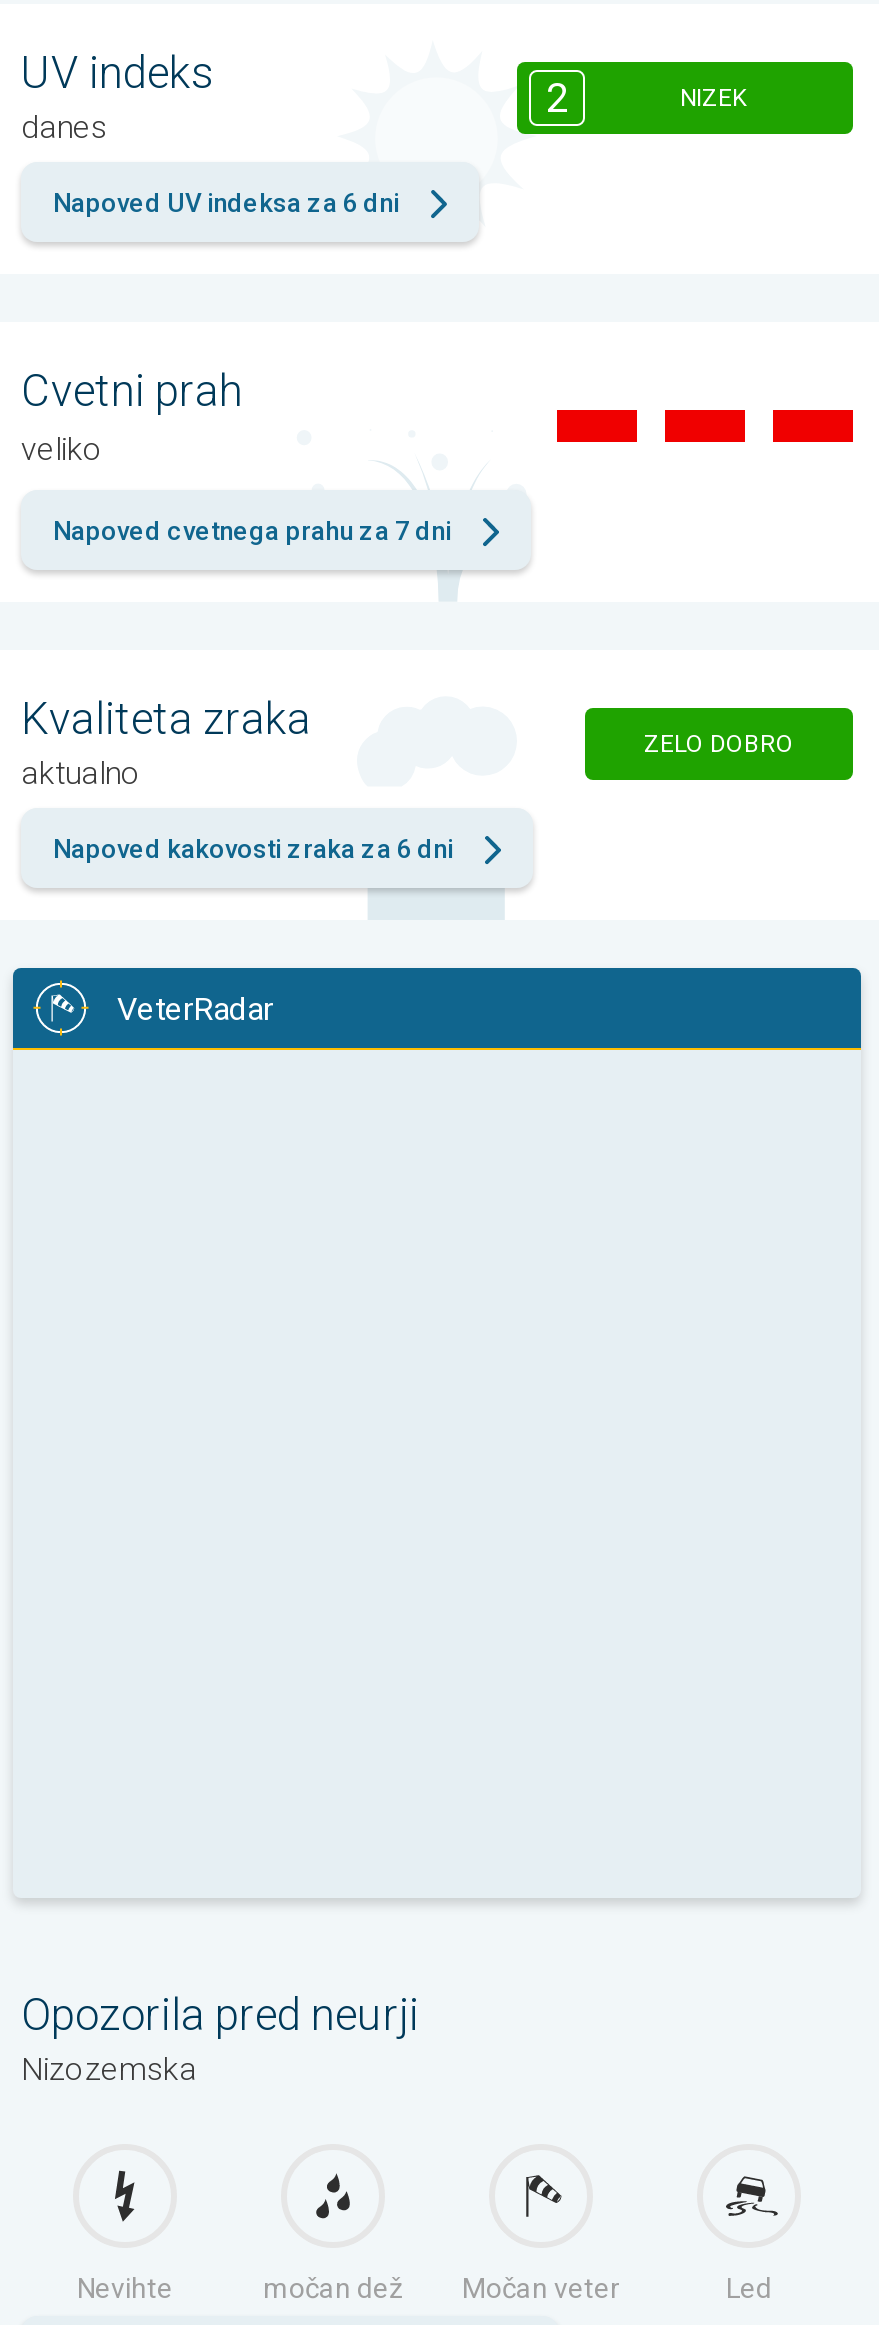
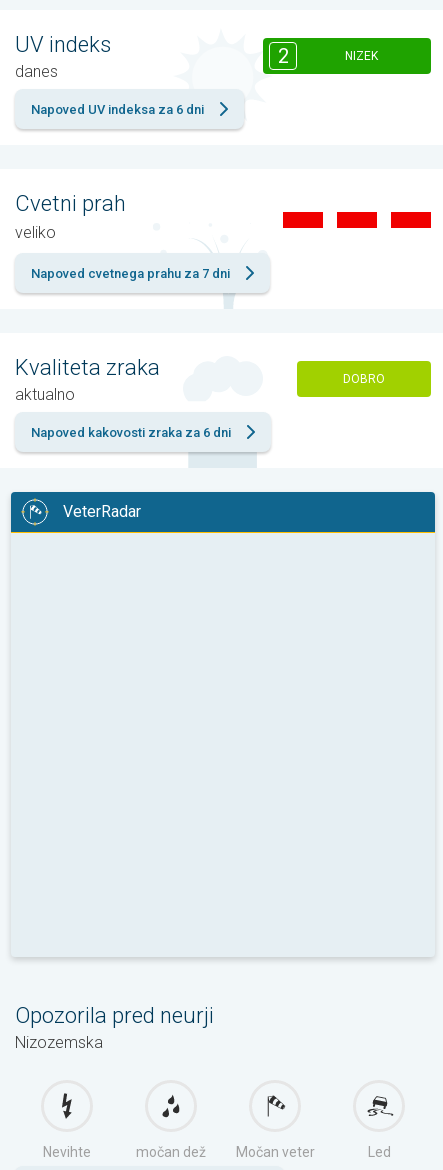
- ZELO DOBRO
+ DOBRO
